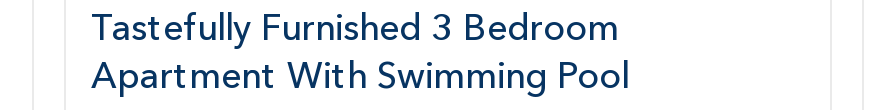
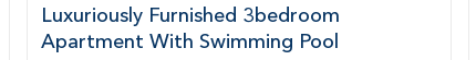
- Tastefully Furnished 3 Bedroom
+ Luxuriously Furnished 3bedroom
